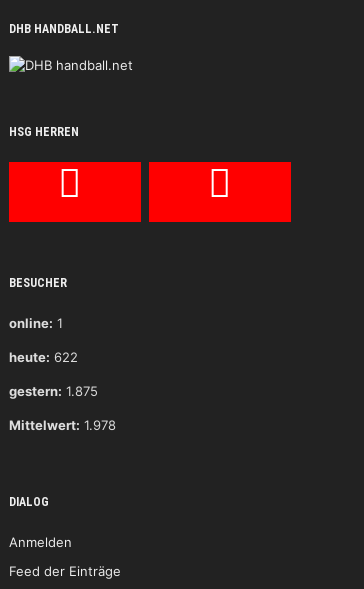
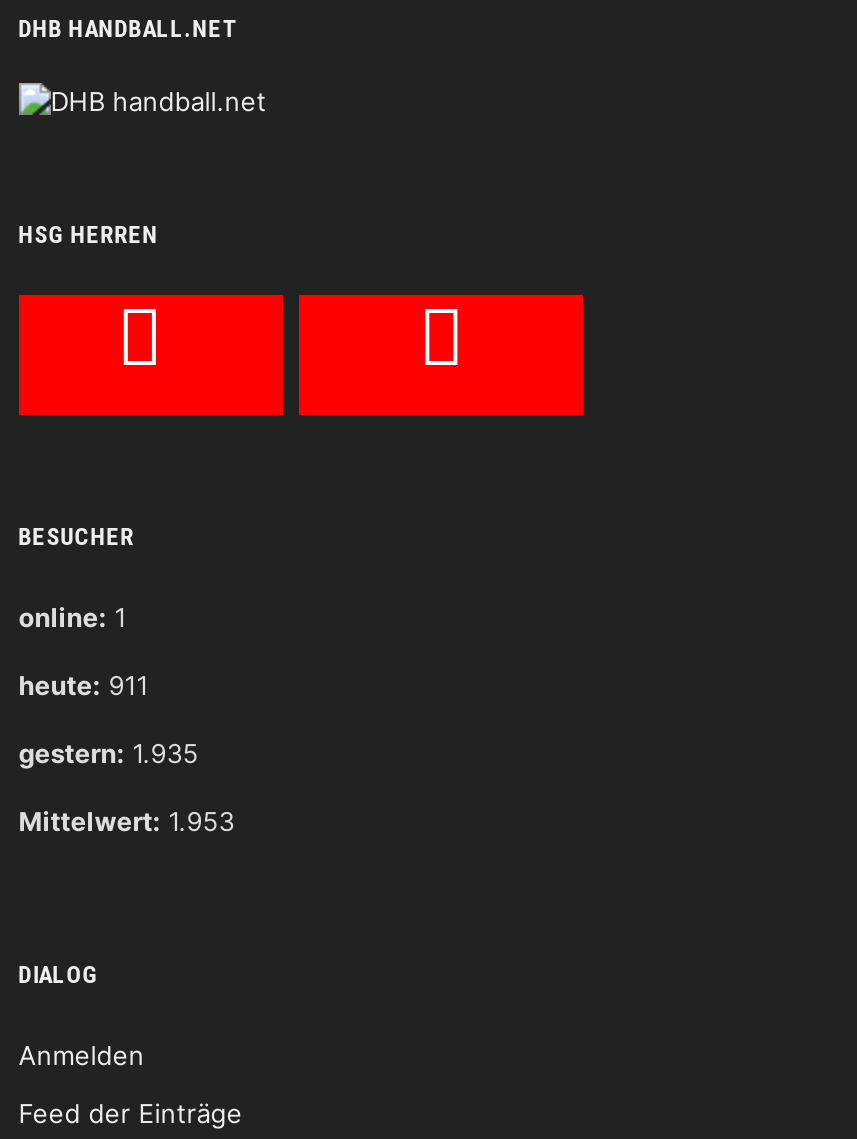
- heute: 622
+ heute: 911

- gestern: 1.875
+ gestern: 1.935

- Mittelwert: 1.978
+ Mittelwert: 1.953
